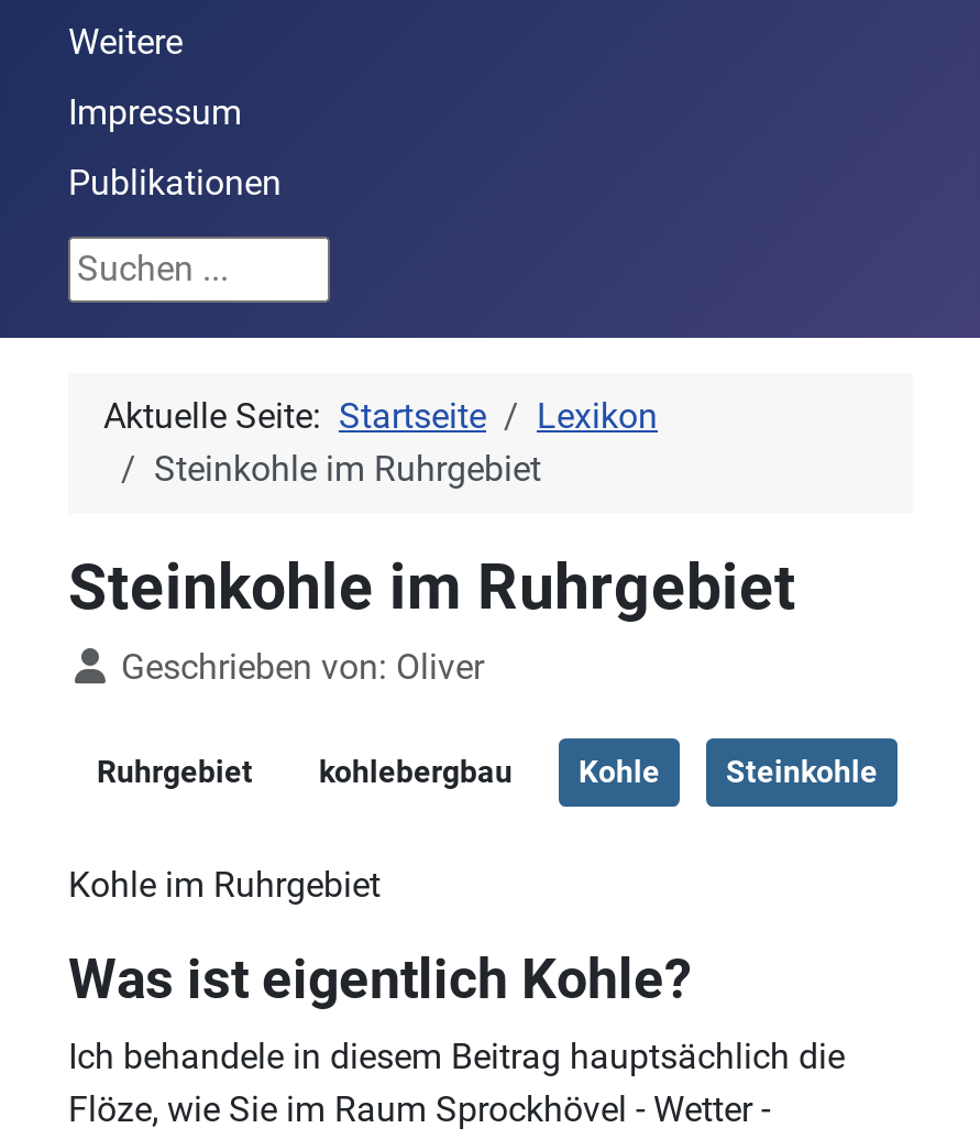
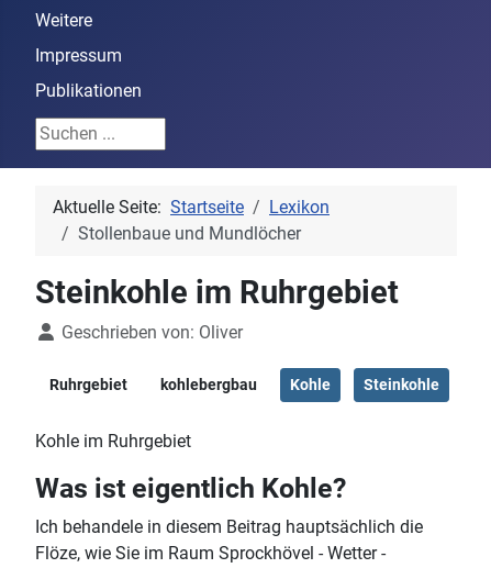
- Steinkohle im Ruhrgebiet
+ Stollenbaue und Mundlöcher
